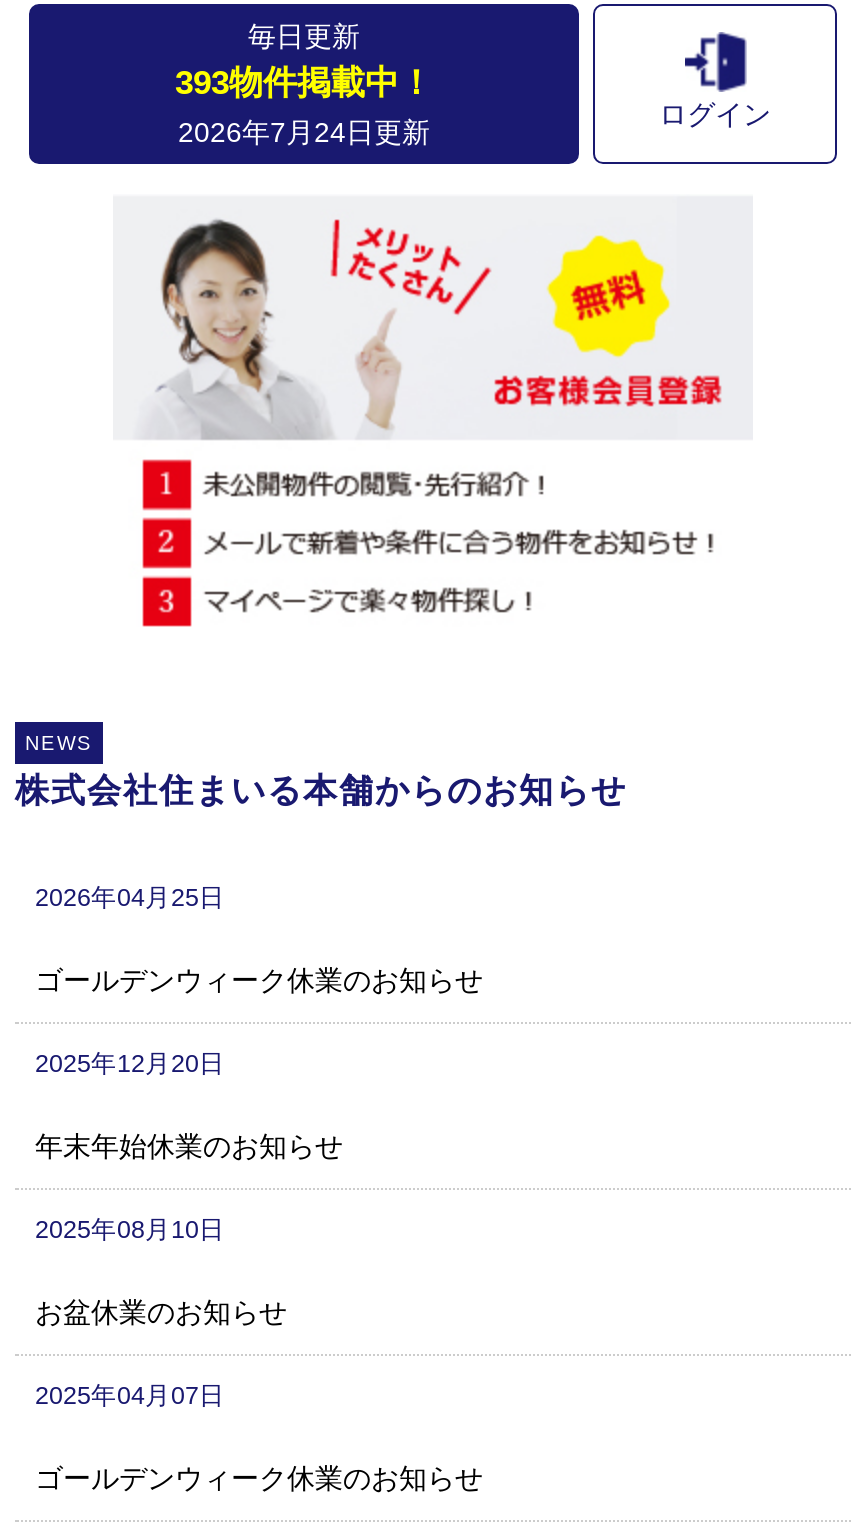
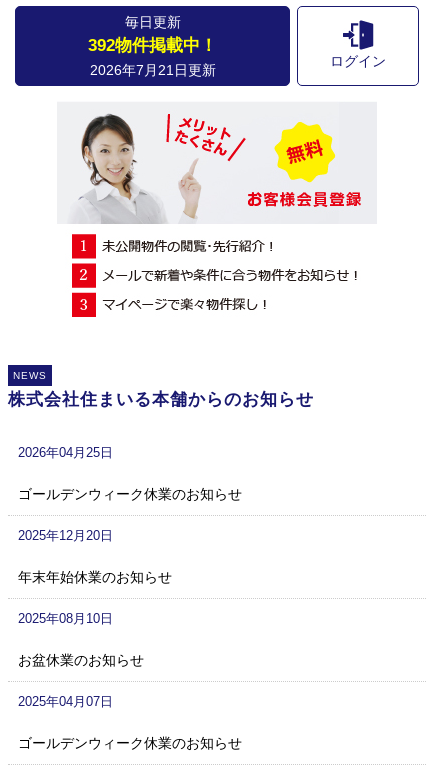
- 393物件掲載中！
+ 392物件掲載中！

- 2026年7月24日更新
+ 2026年7月21日更新
